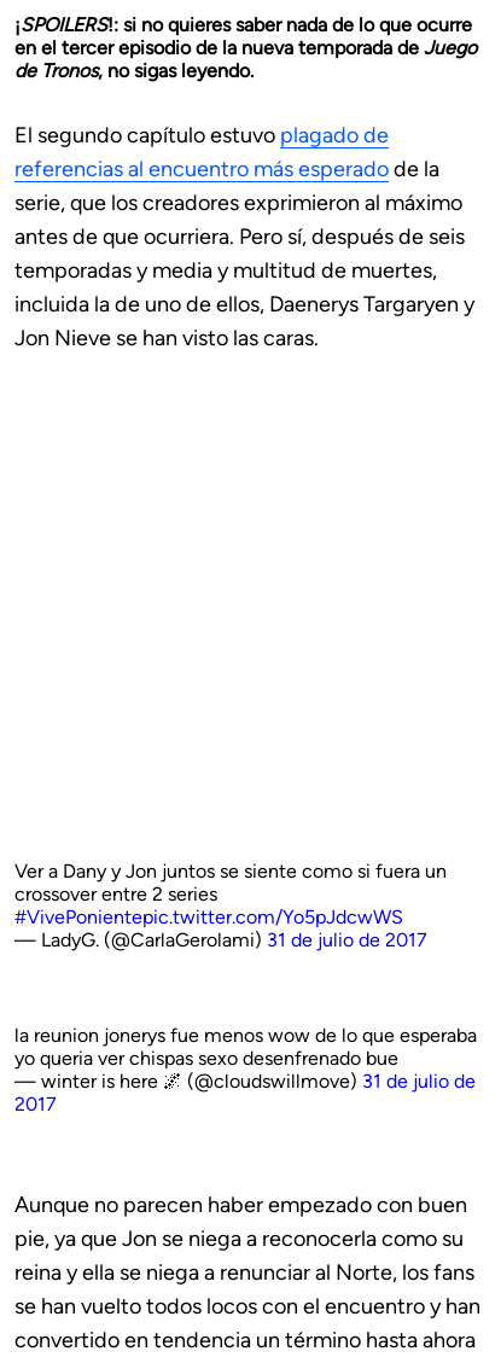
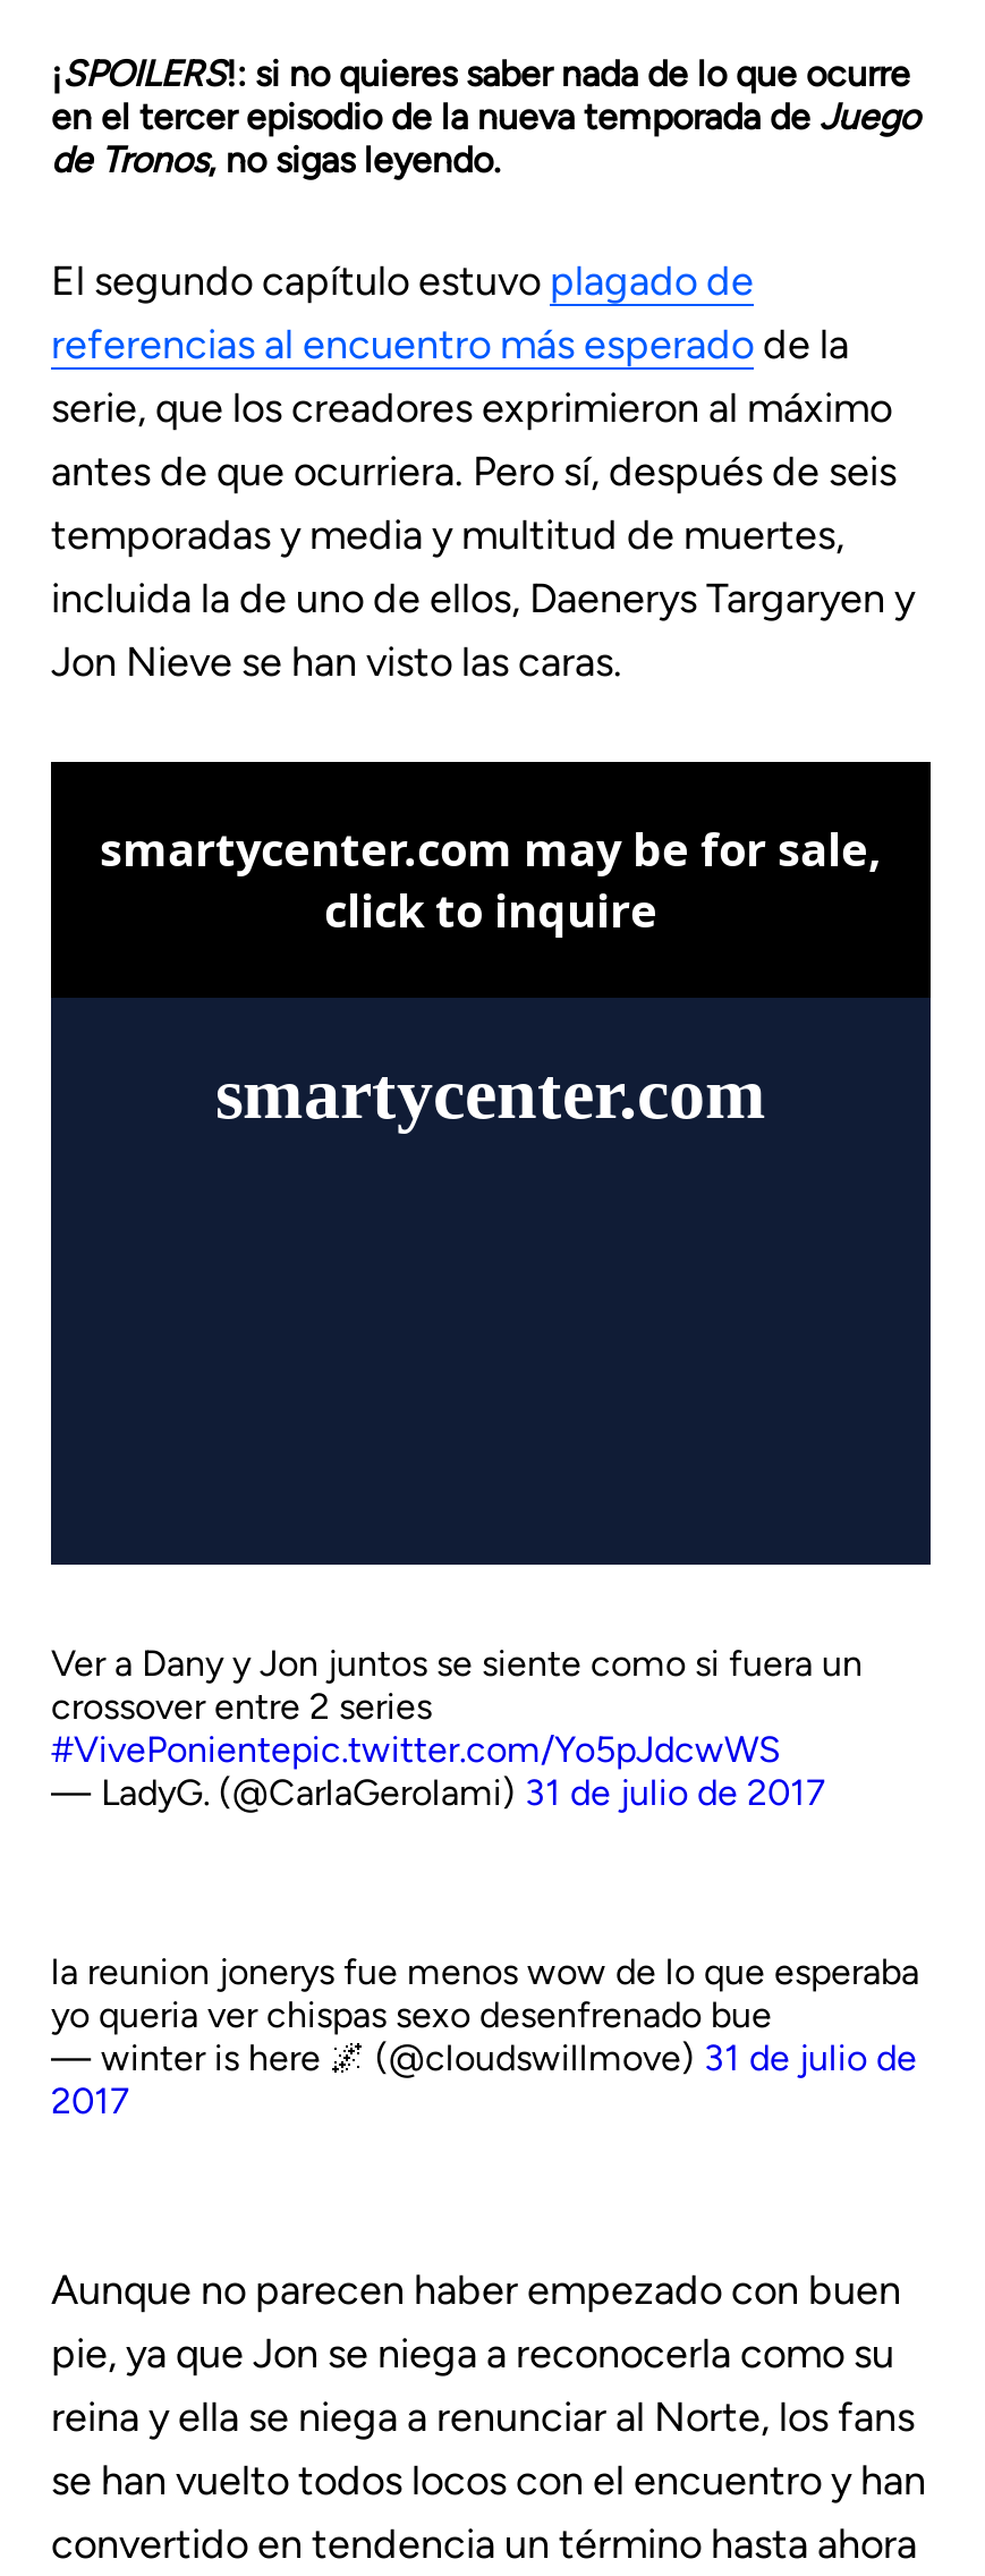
+ [image]
